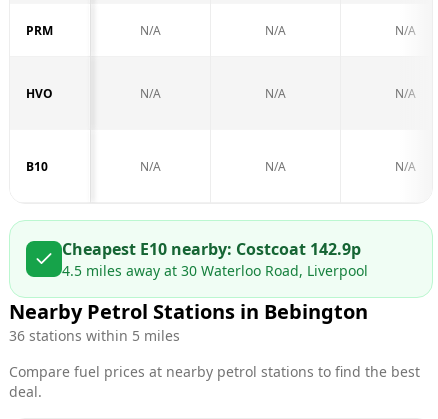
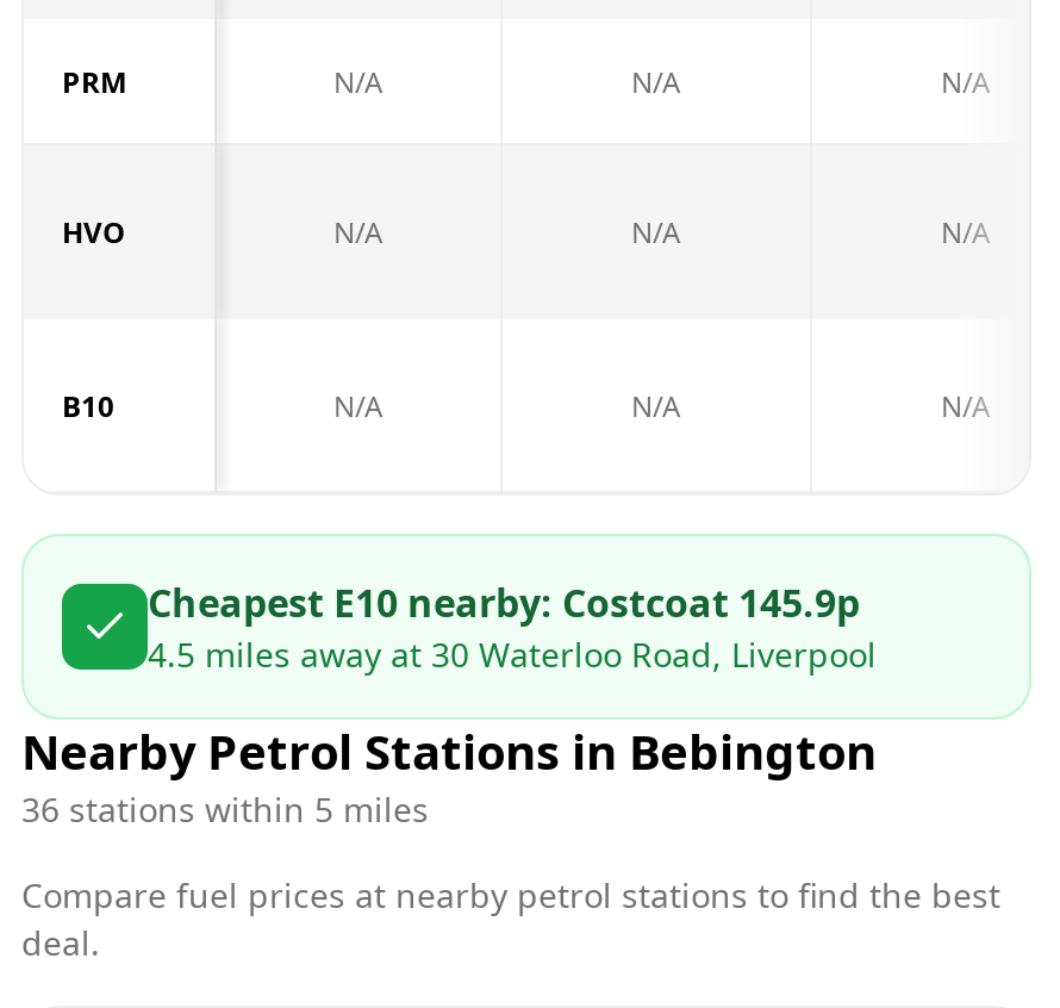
- Cheapest E10 nearby: Costcoat 142.9p
+ Cheapest E10 nearby: Costcoat 145.9p
